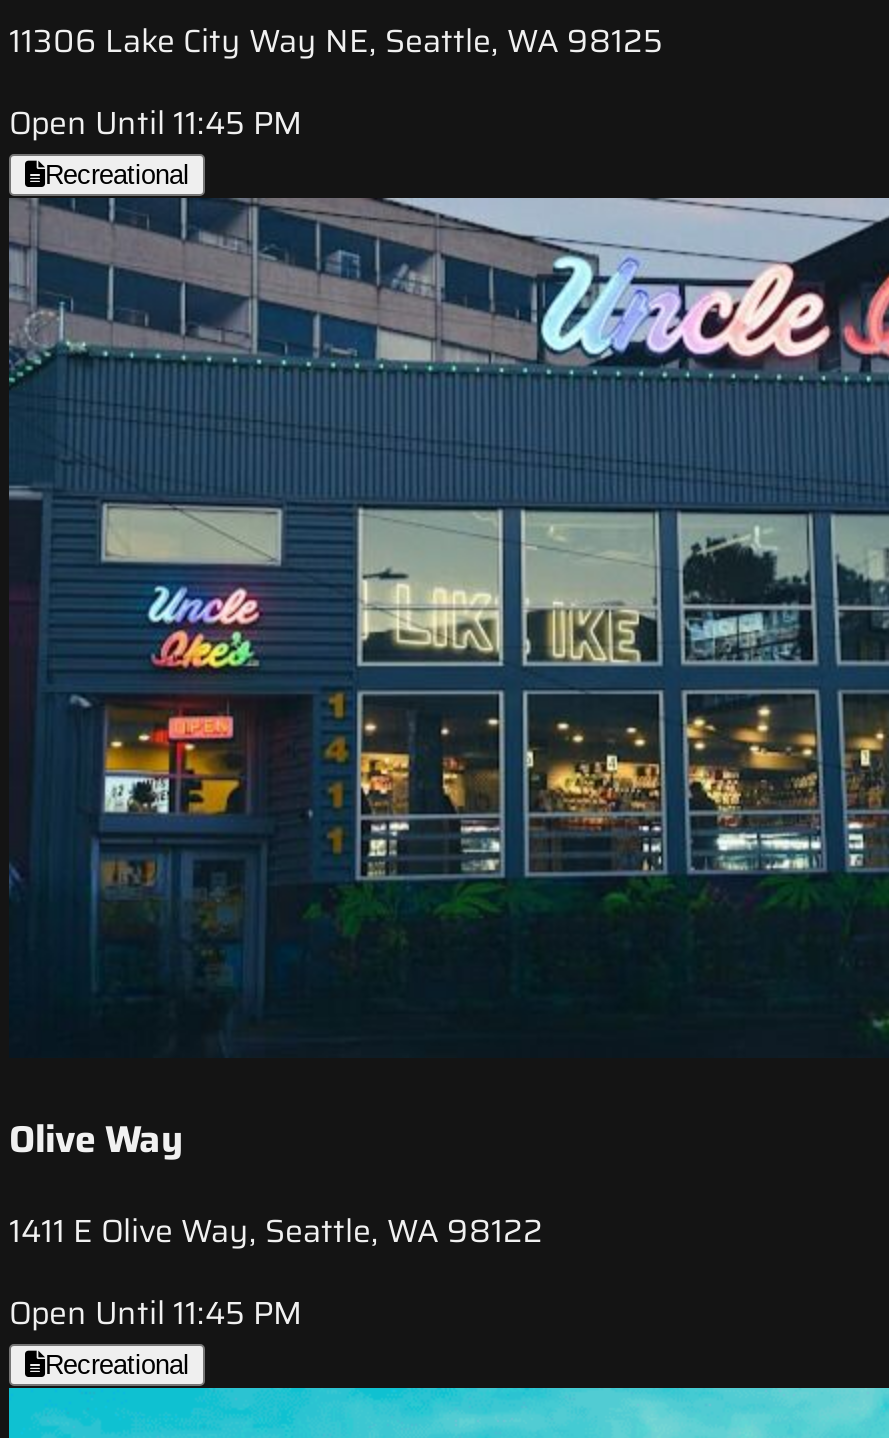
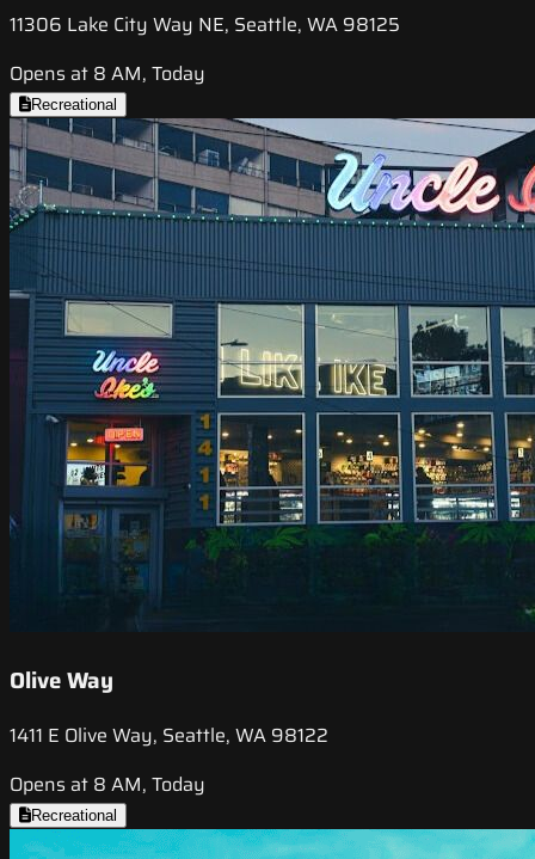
- Open Until 11:45 PM
+ Opens at 8 AM, Today

- Open Until 11:45 PM
+ Opens at 8 AM, Today
